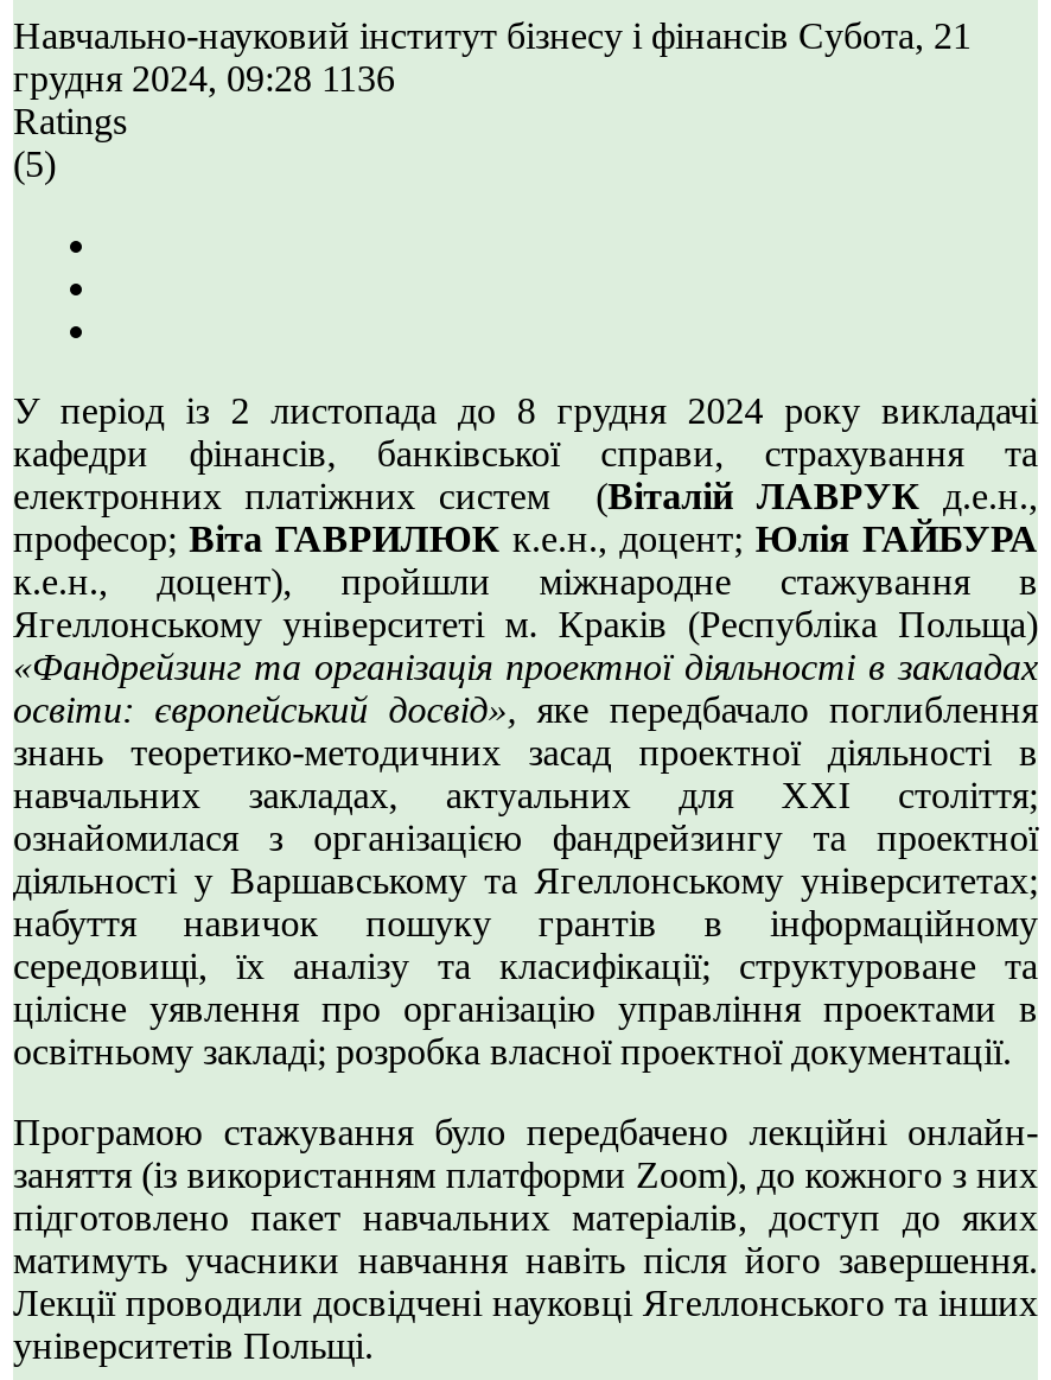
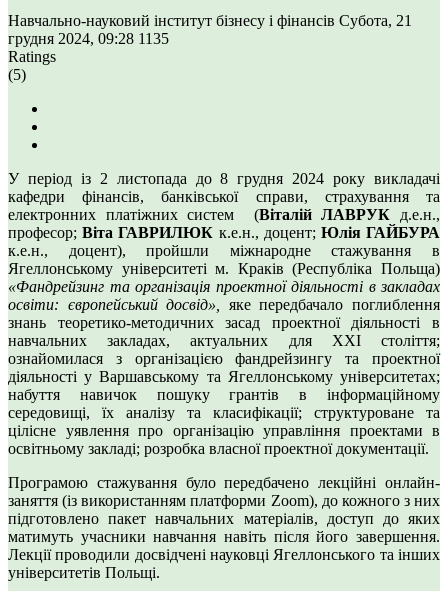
- грудня 2024, 09:28 1136
+ грудня 2024, 09:28 1135
